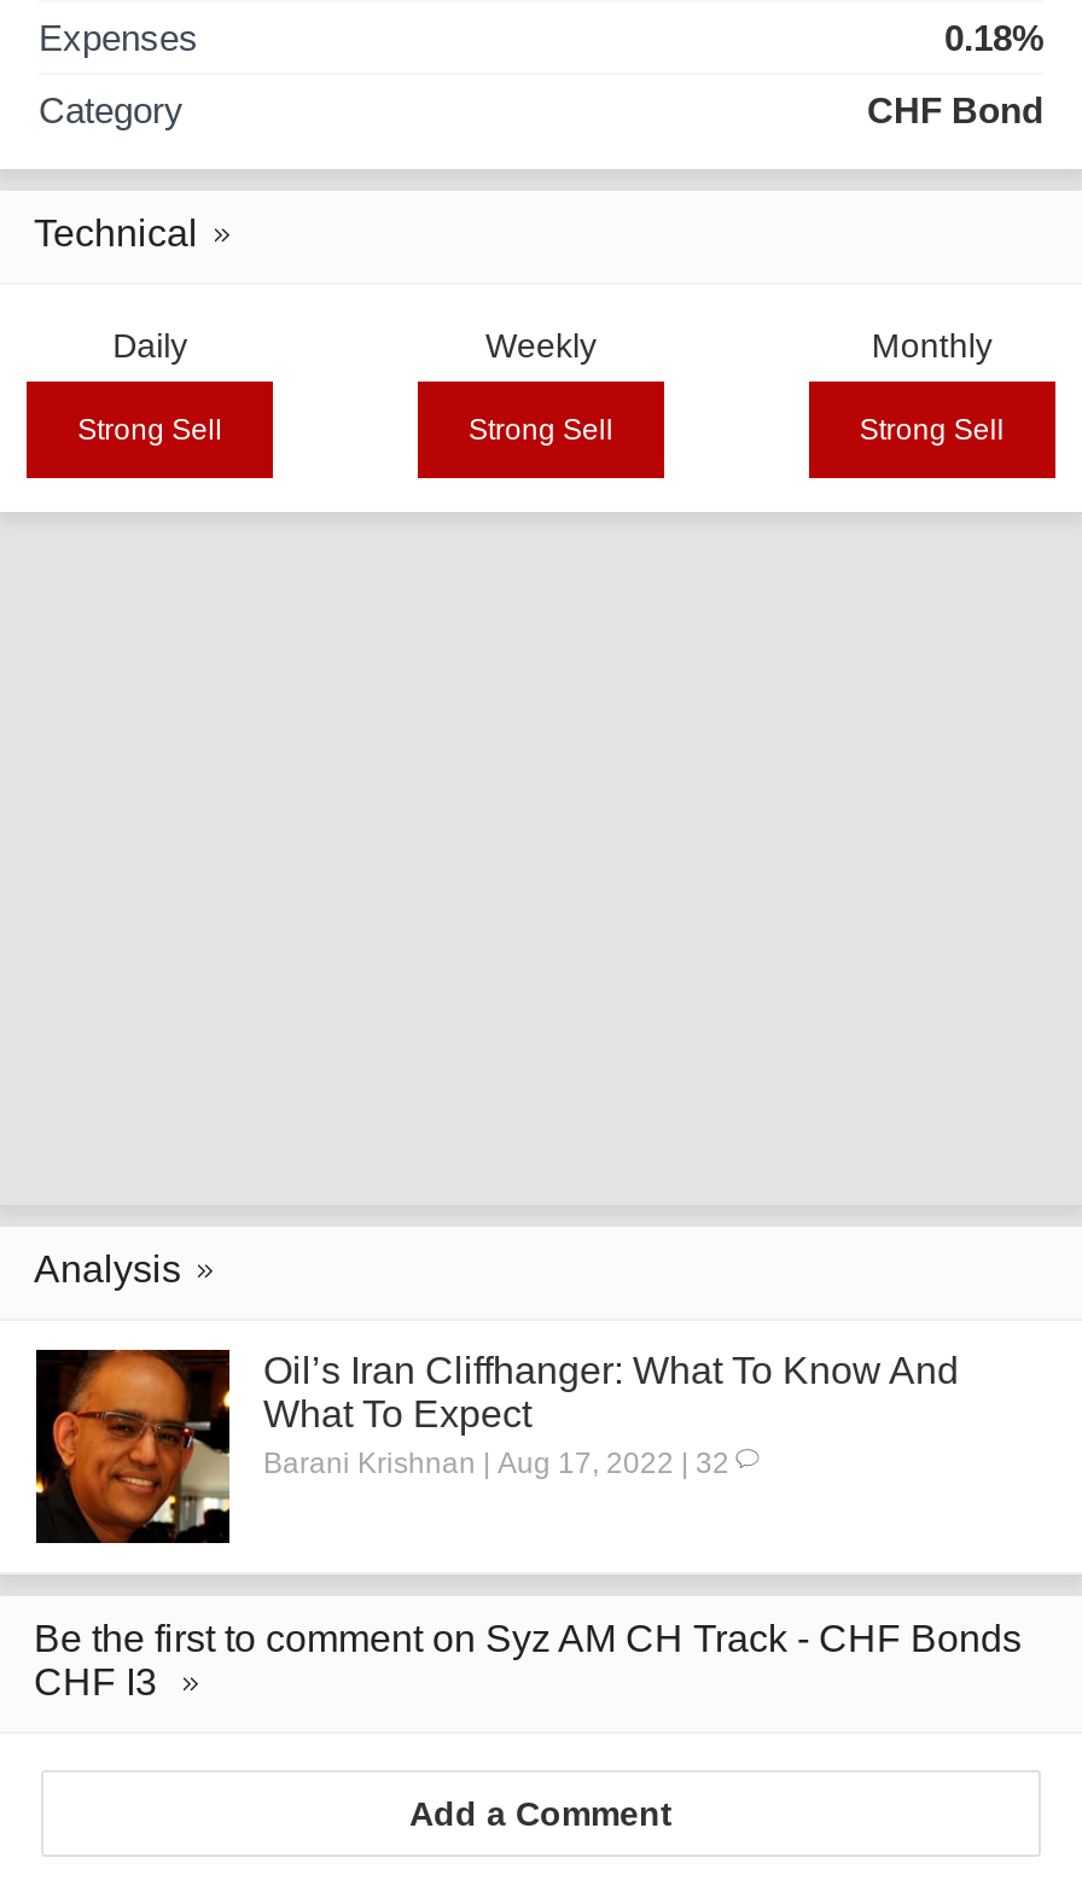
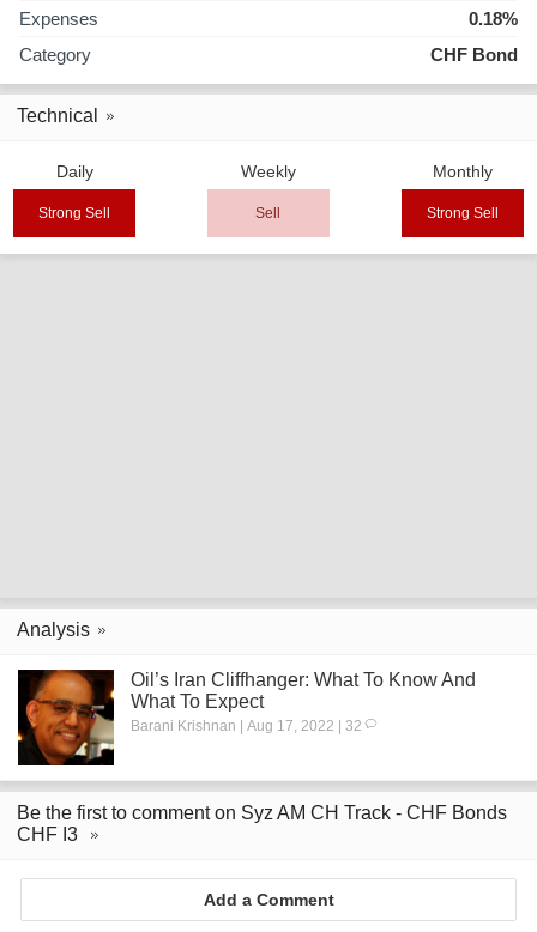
- Strong Sell
+ Sell
